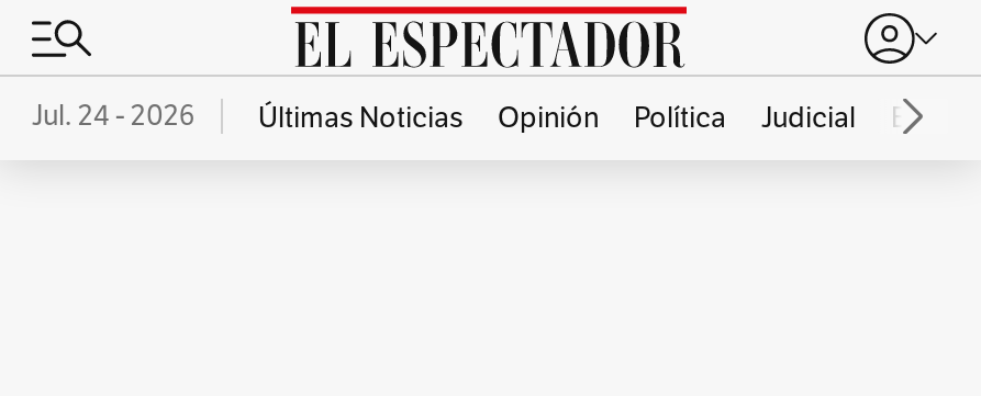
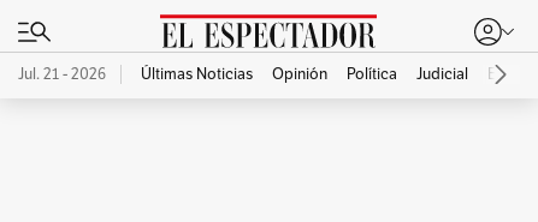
- Jul. 24 - 2026
+ Jul. 21 - 2026
